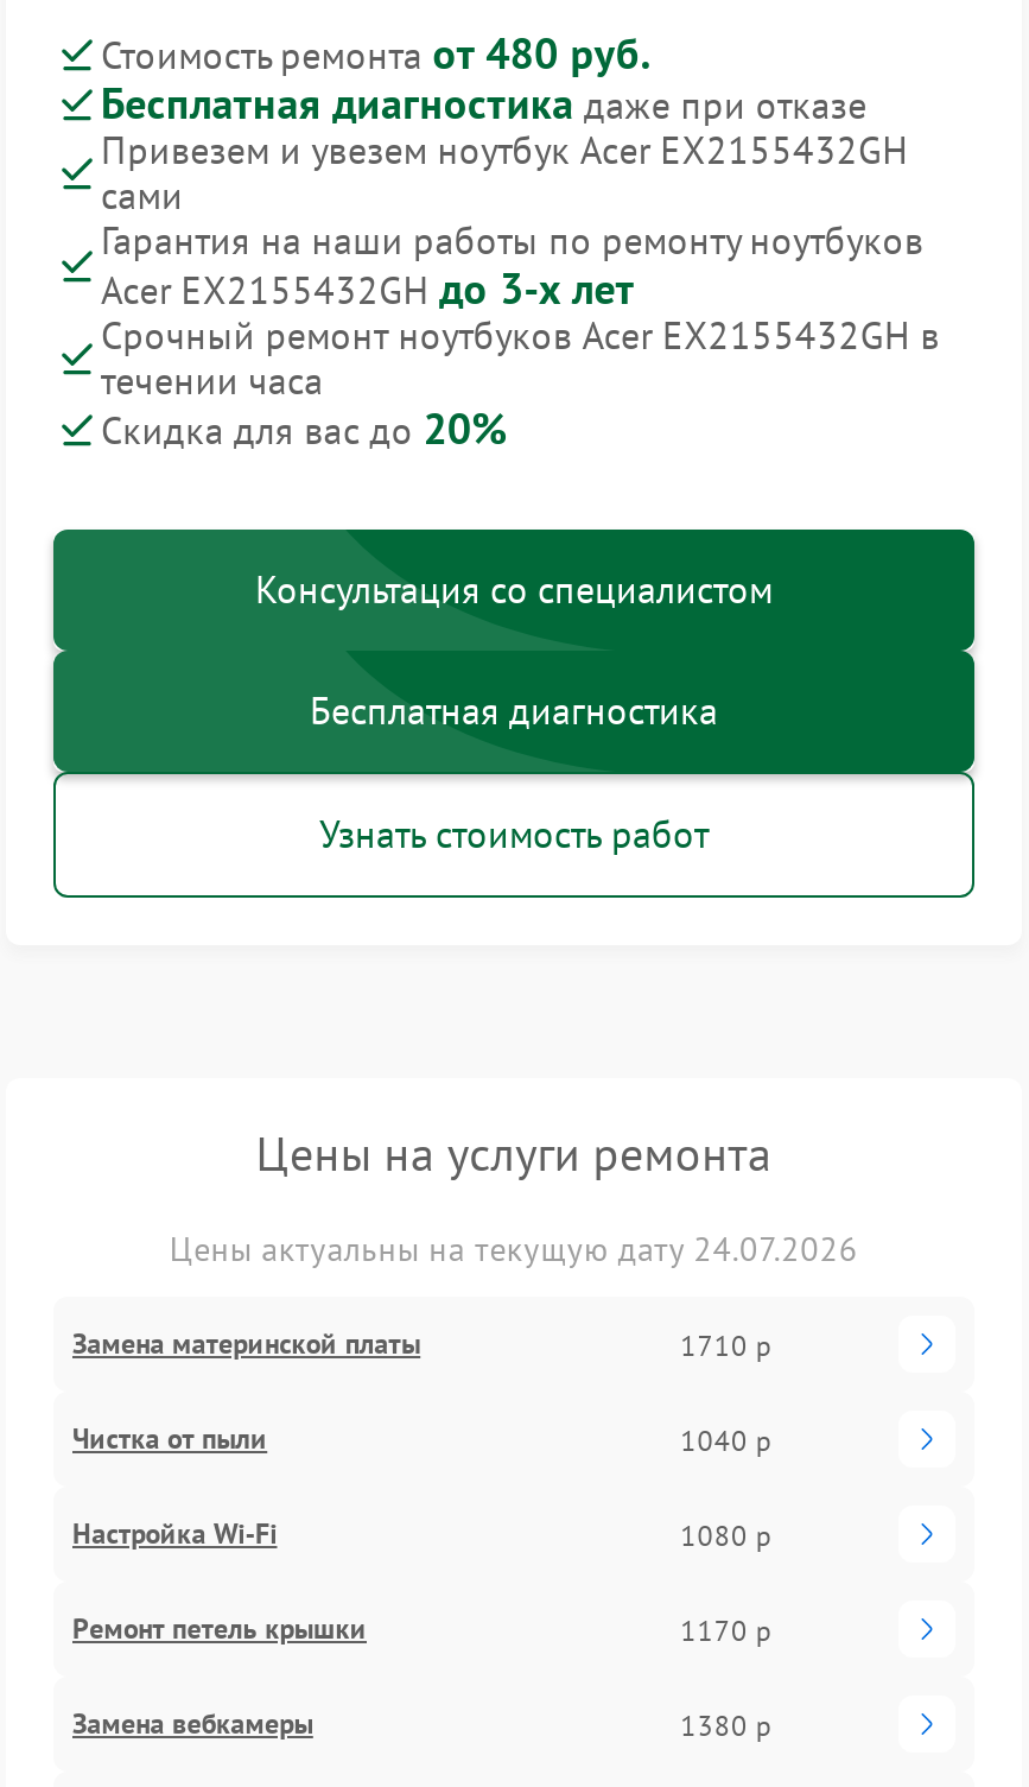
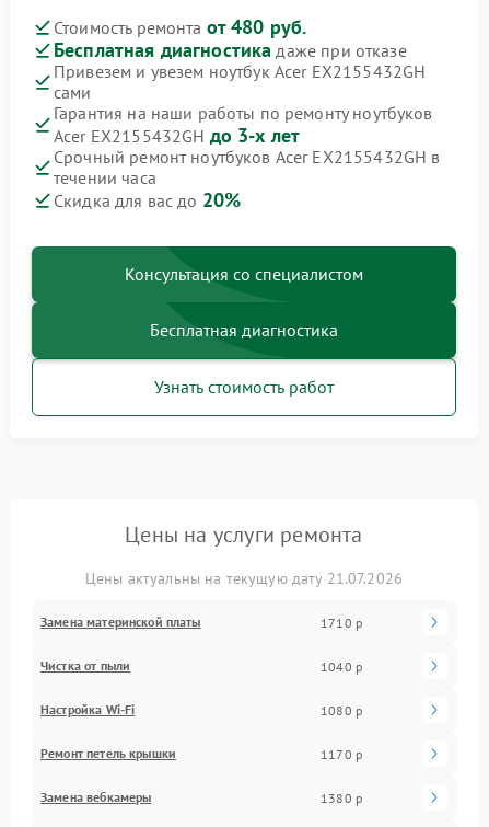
- Цены актуальны на текущую дату 24.07.2026
+ Цены актуальны на текущую дату 21.07.2026
